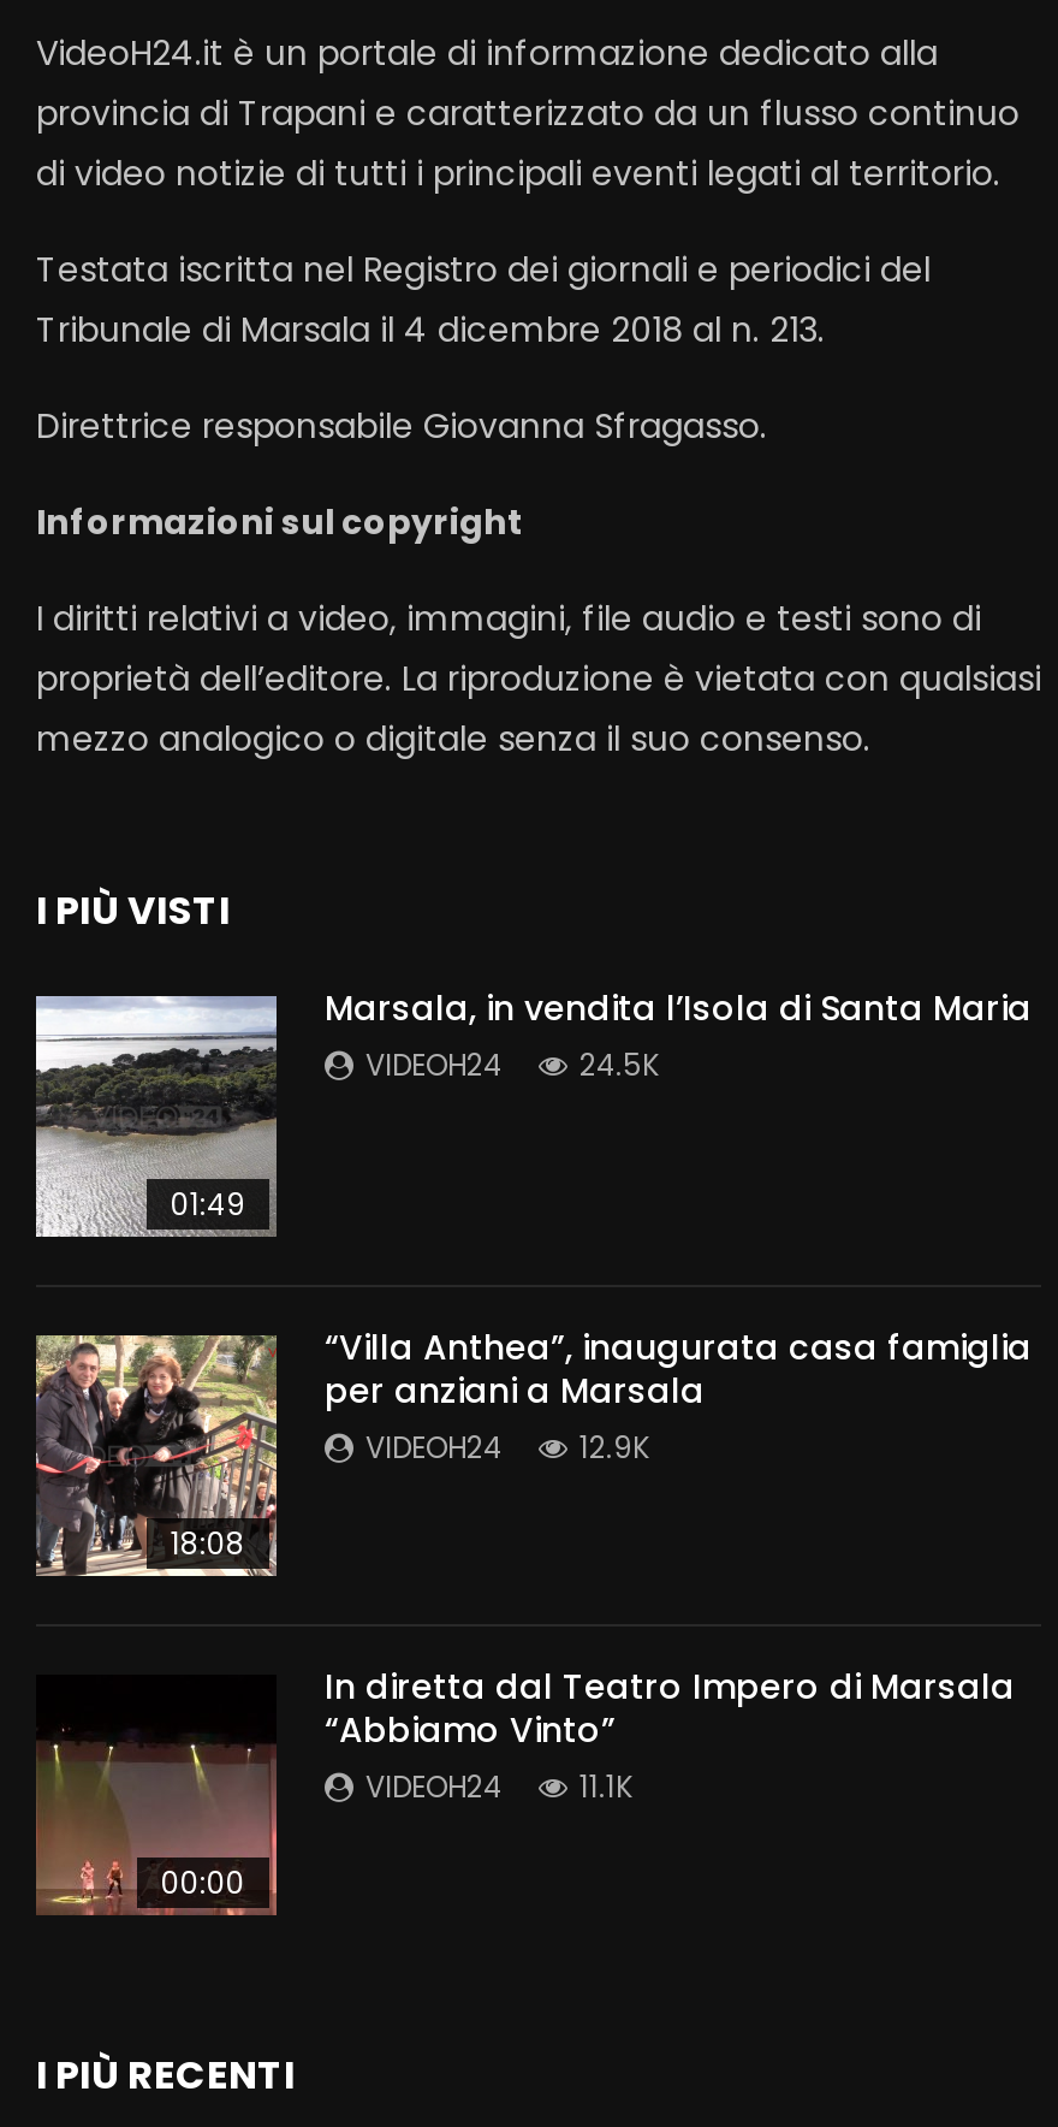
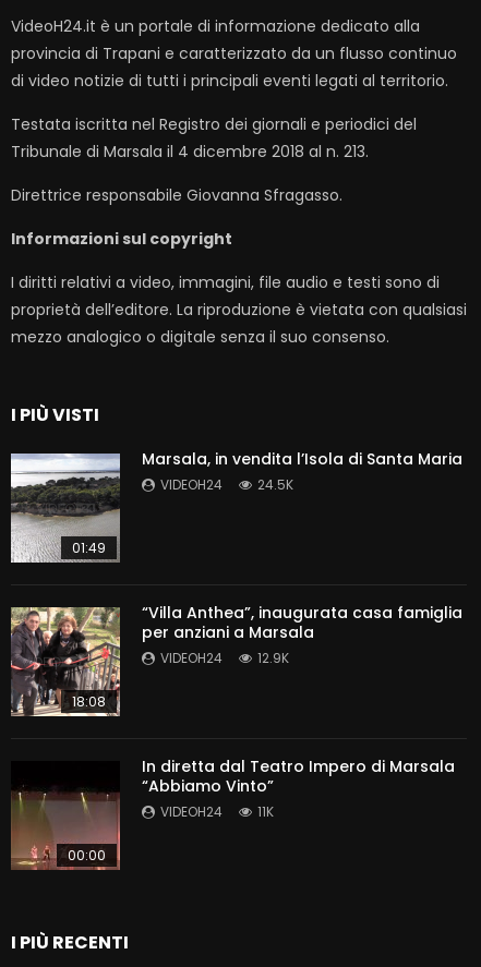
- VIDEOH24 11.1K
+ VIDEOH24 11K
